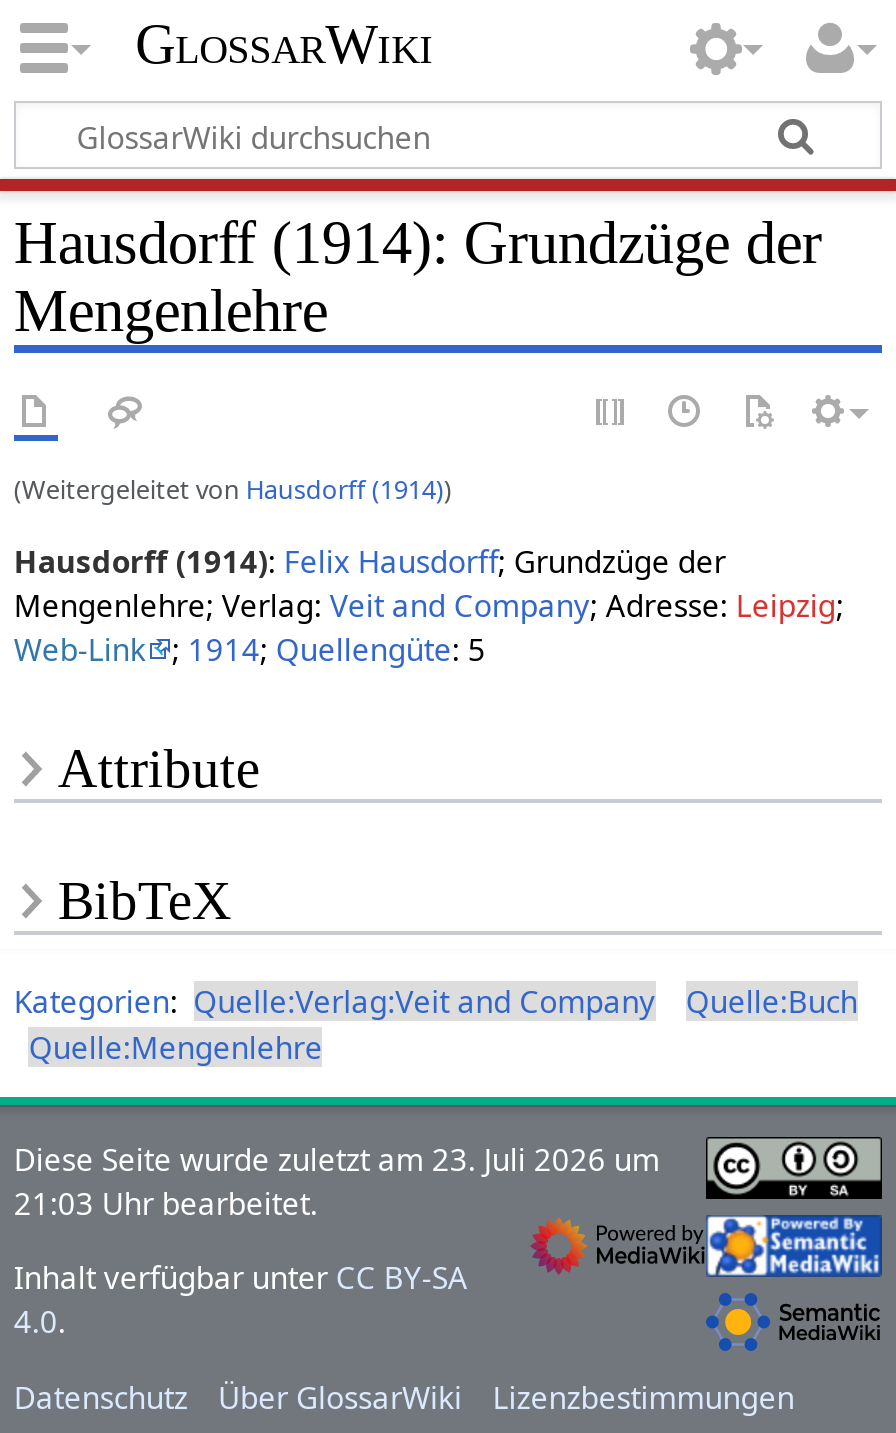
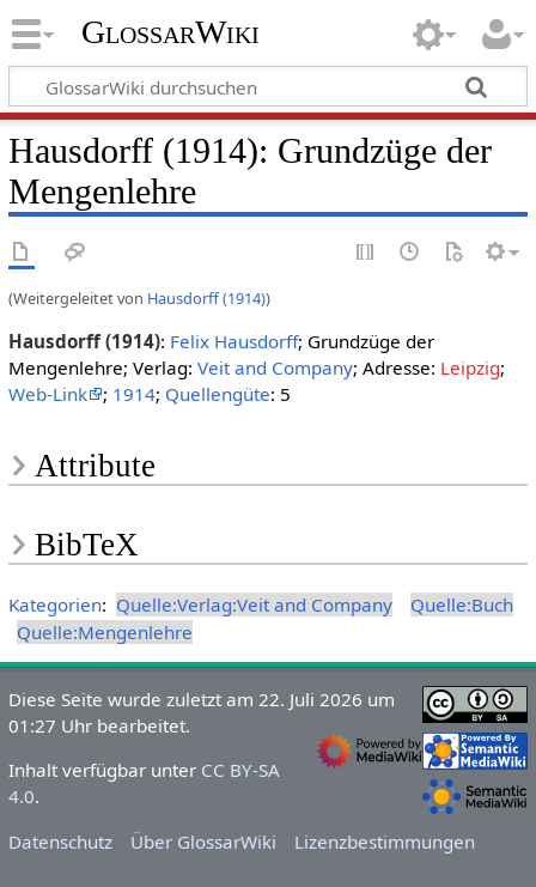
- Diese Seite wurde zuletzt am 23. Juli 2026 um
+ Diese Seite wurde zuletzt am 22. Juli 2026 um

- 21:03 Uhr bearbeitet.
+ 01:27 Uhr bearbeitet.
